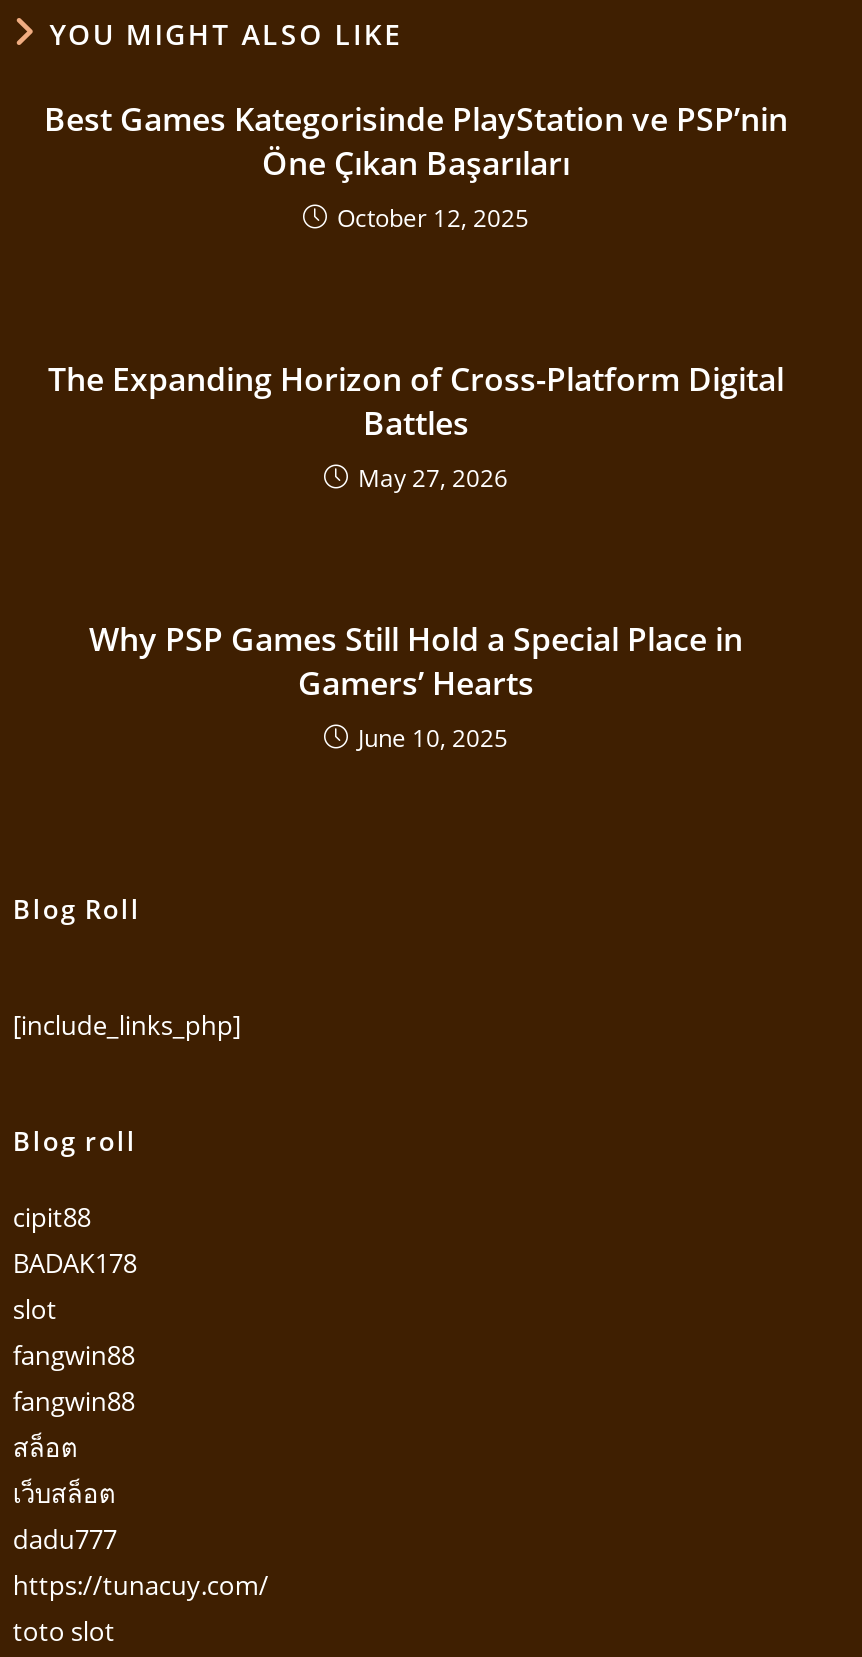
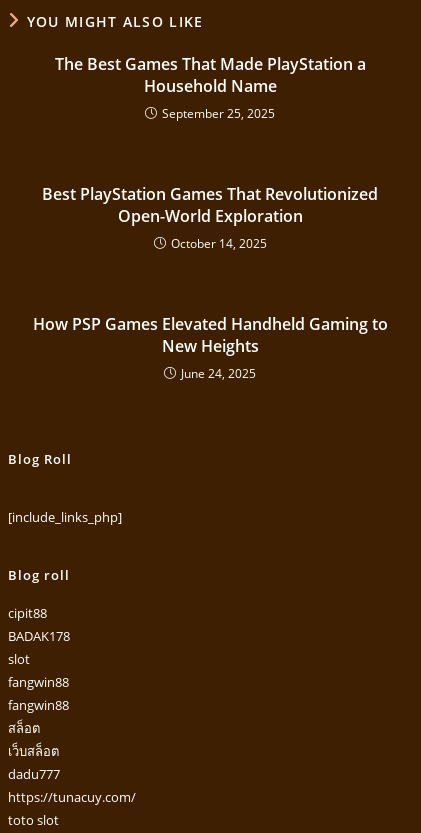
- Best Games Kategorisinde PlayStation ve PSP’nin
- Öne Çıkan Başarıları
- October 12, 2025
+ The Best Games That Made PlayStation a
+ Household Name
+ September 25, 2025

- The Expanding Horizon of Cross-Platform Digital
- Battles
- May 27, 2026
+ Best PlayStation Games That Revolutionized
+ Open-World Exploration
+ October 14, 2025

- Why PSP Games Still Hold a Special Place in
- Gamers’ Hearts
- June 10, 2025
+ How PSP Games Elevated Handheld Gaming to
+ New Heights
+ June 24, 2025
